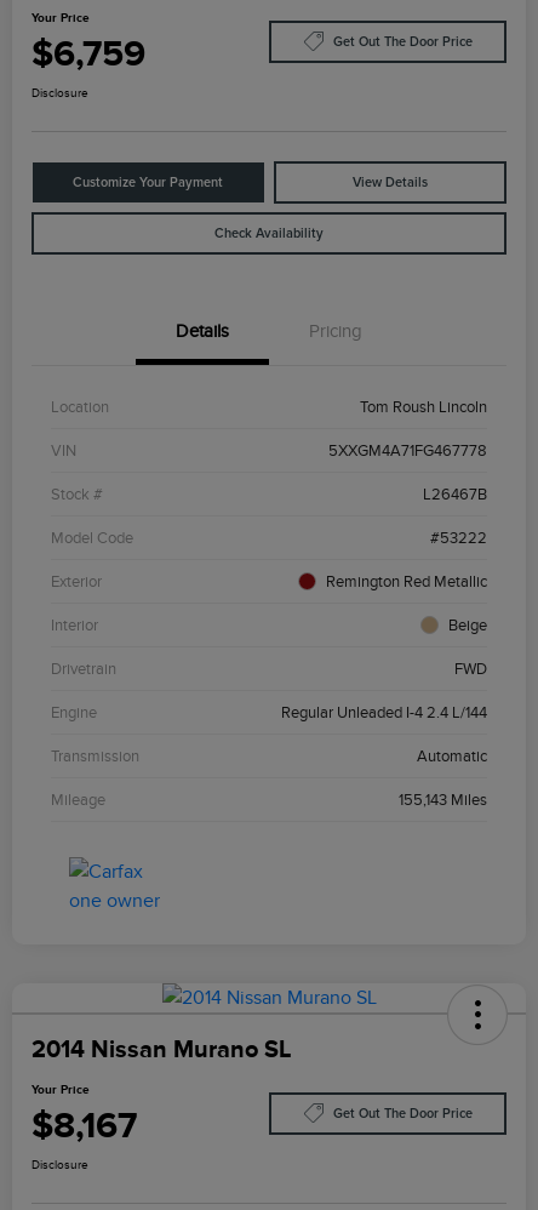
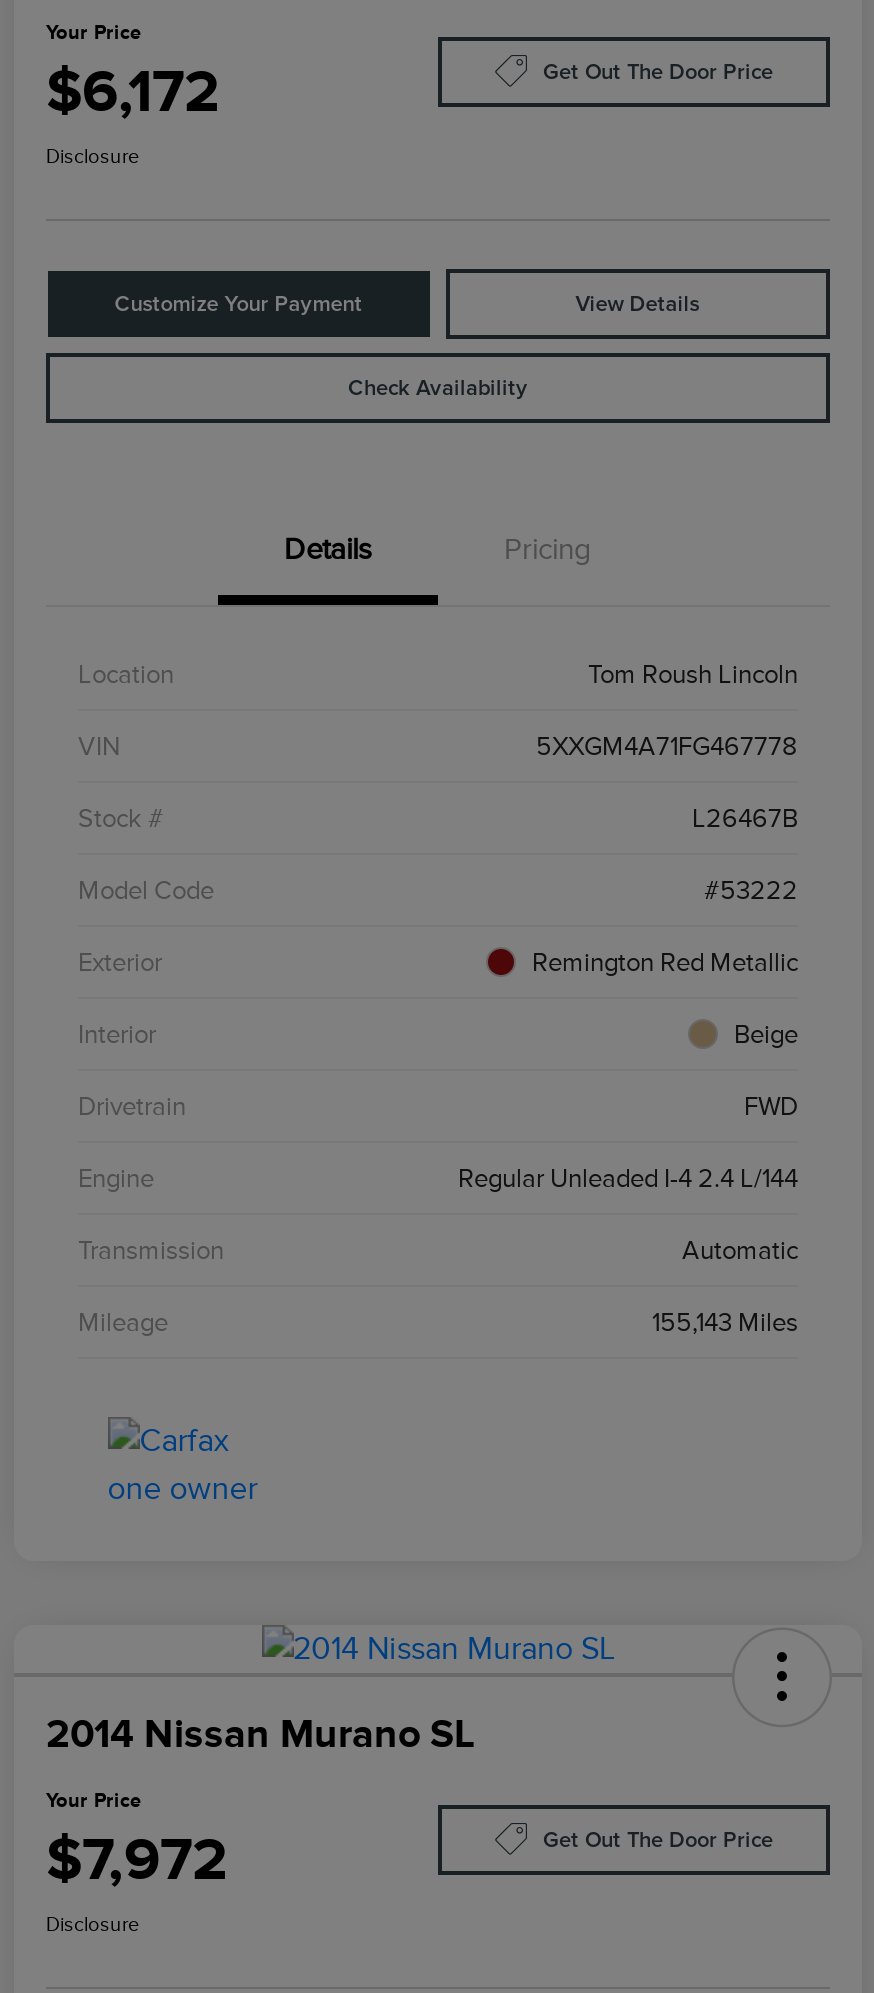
- $6,759
+ $6,172

- $8,167
+ $7,972
